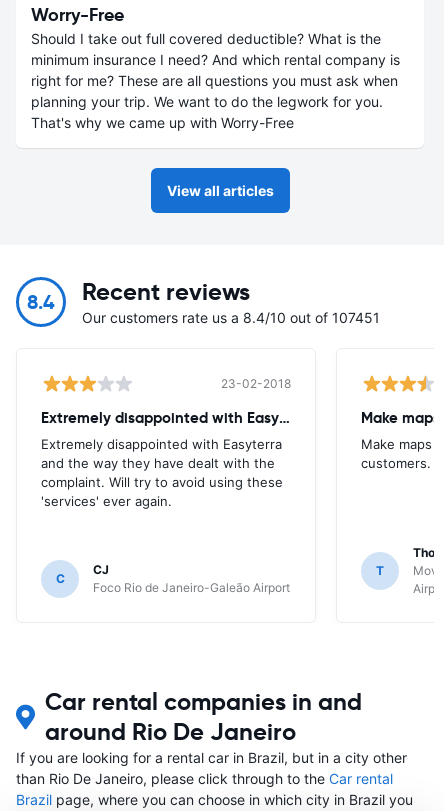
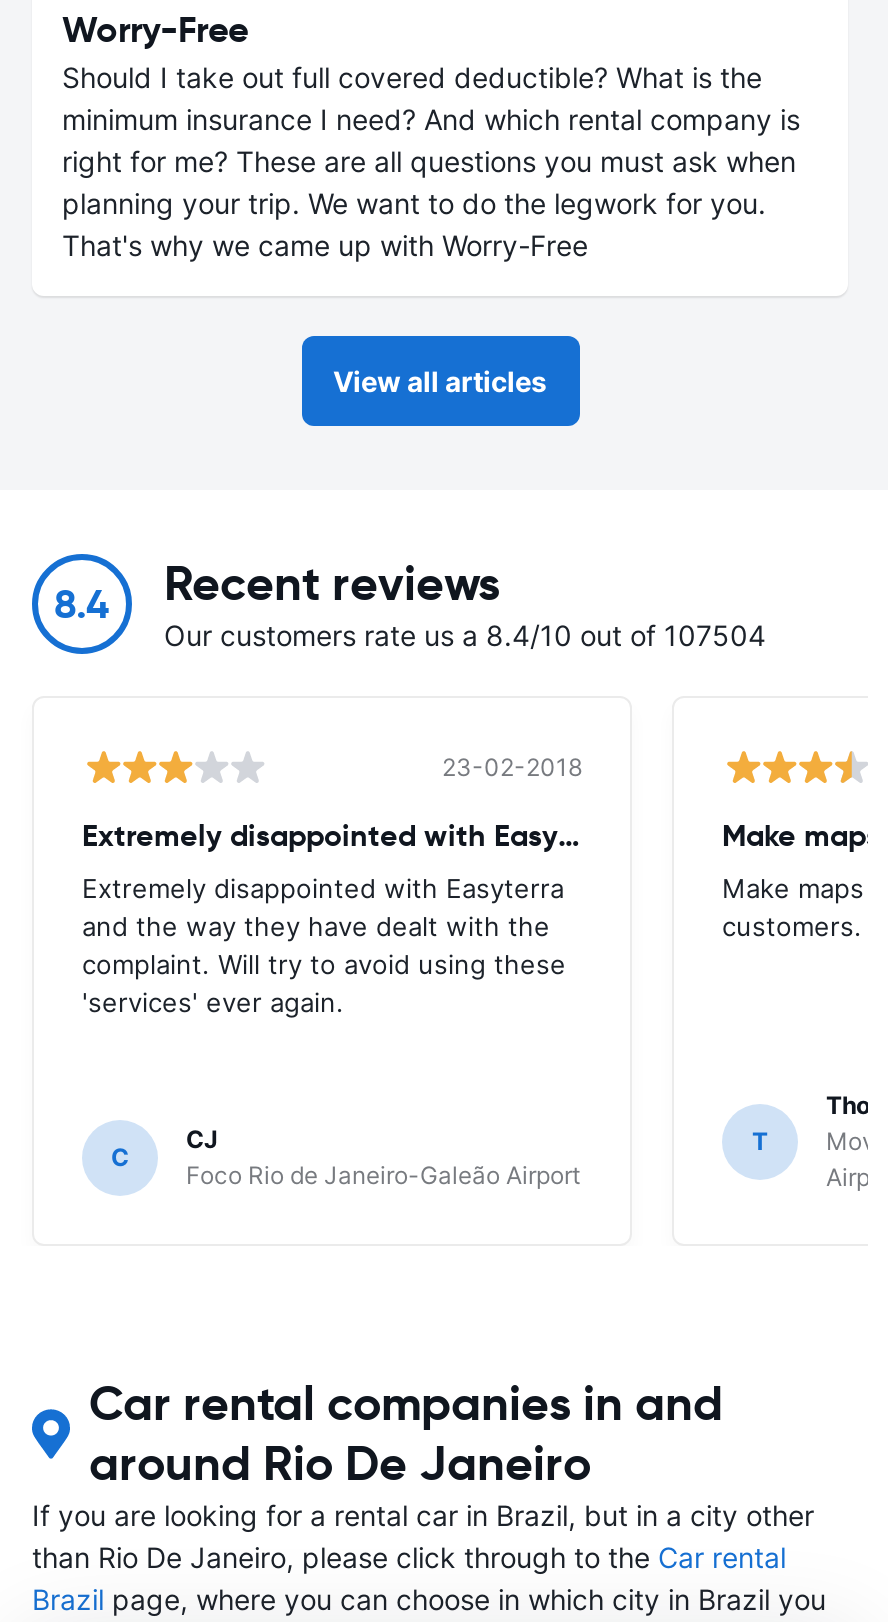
- Our customers rate us a 8.4/10 out of 107451
+ Our customers rate us a 8.4/10 out of 107504
